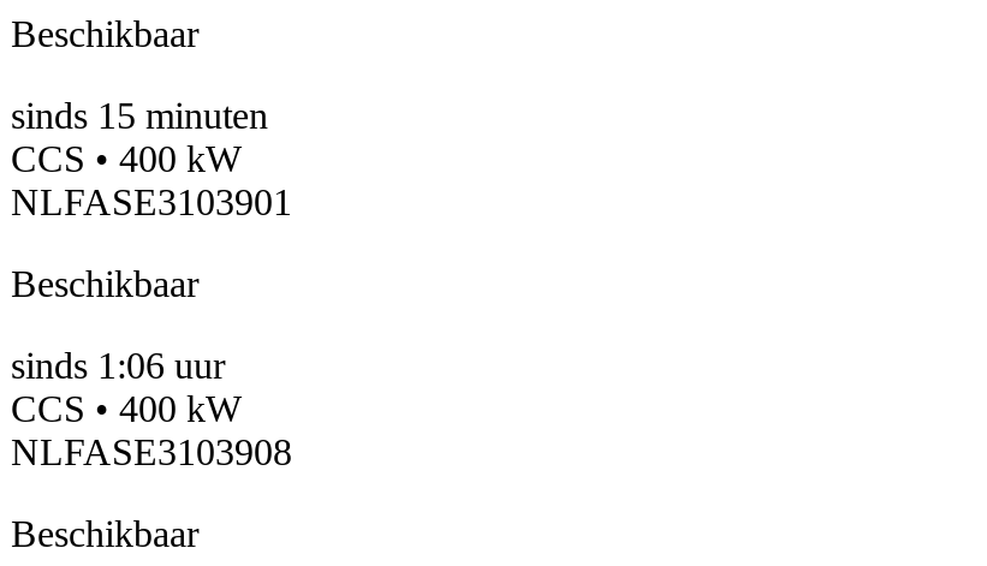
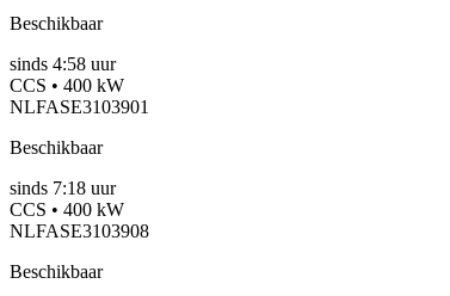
- sinds 15 minuten
+ sinds 4:58 uur

- sinds 1:06 uur
+ sinds 7:18 uur
